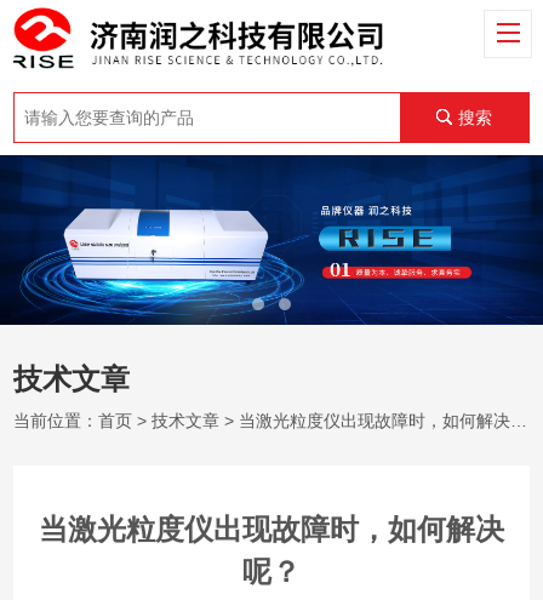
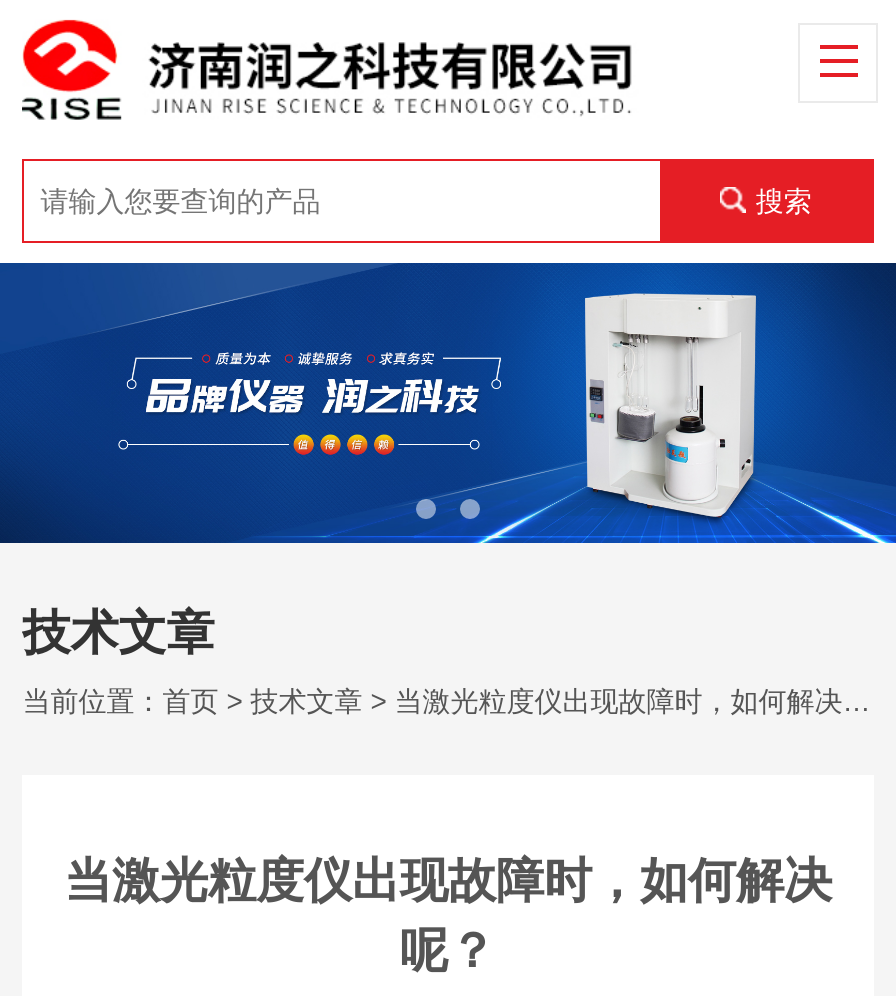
- [image]
+ [image]
